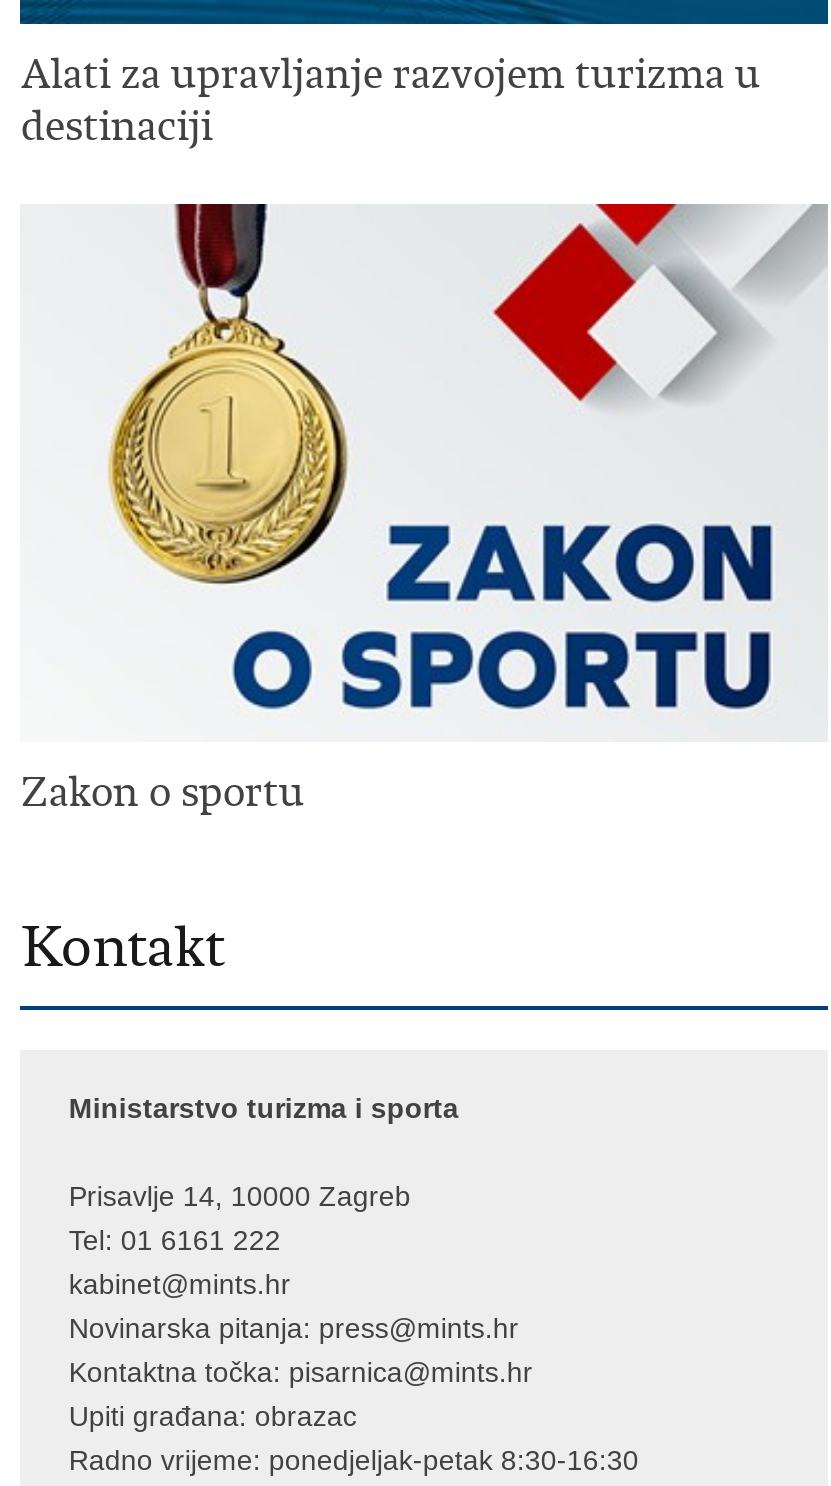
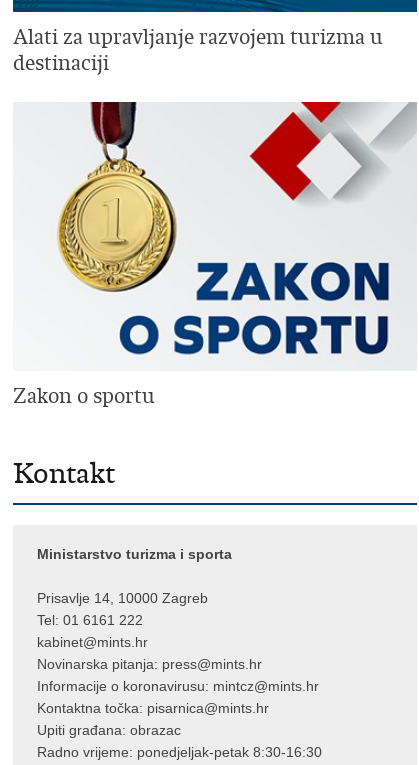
+ Informacije o koronavirusu: mintcz@mints.hr
